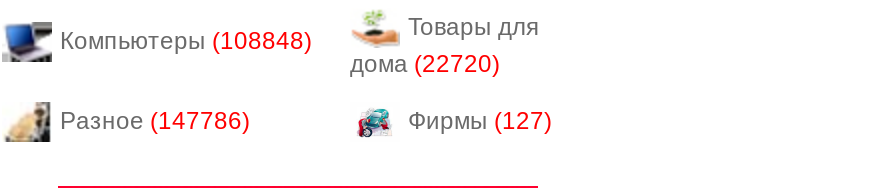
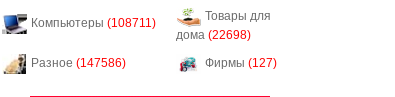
- Компьютеры (108848)
+ Компьютеры (108711)

- дома (22720)
+ дома (22698)

- Разное (147786)
+ Разное (147586)
